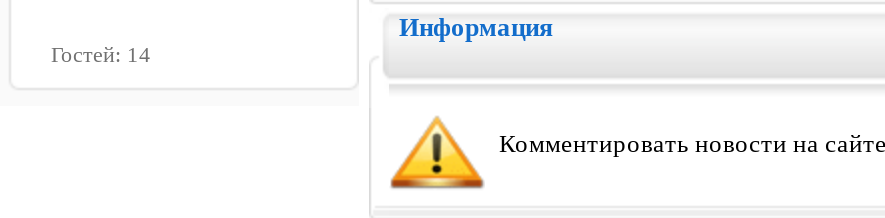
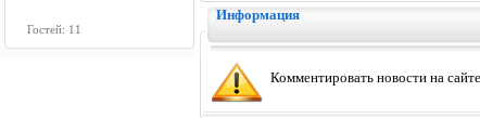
- Гостей: 14
+ Гостей: 11
